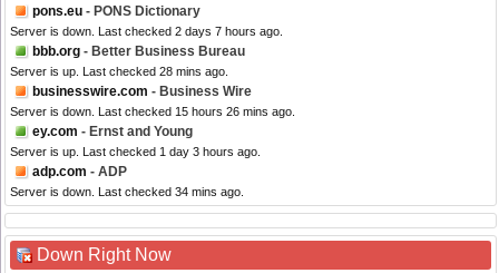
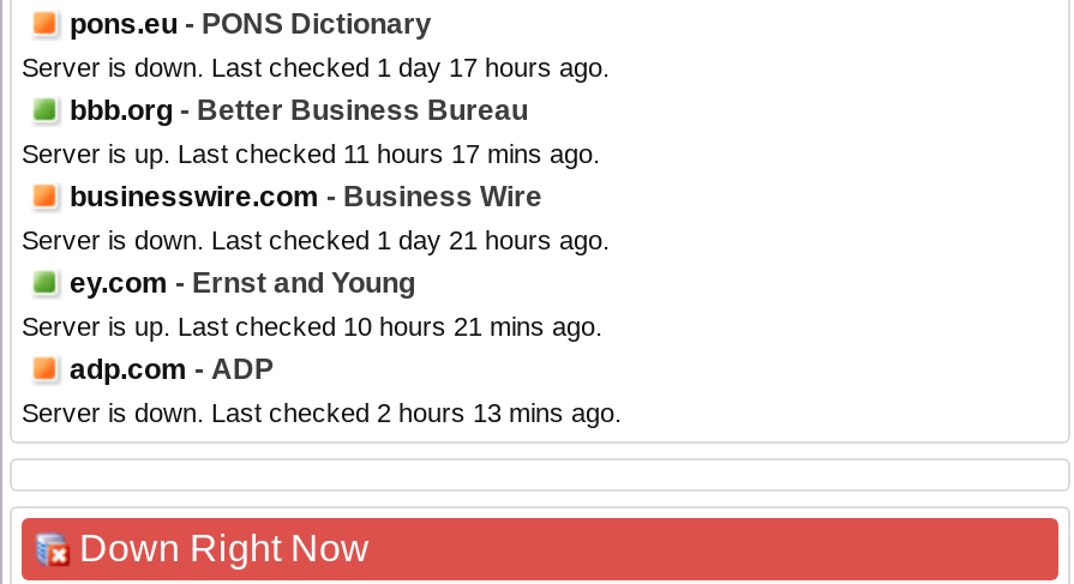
- Server is down. Last checked 2 days 7 hours ago.
+ Server is down. Last checked 1 day 17 hours ago.

- Server is up. Last checked 28 mins ago.
+ Server is up. Last checked 11 hours 17 mins ago.

- Server is down. Last checked 15 hours 26 mins ago.
+ Server is down. Last checked 1 day 21 hours ago.

- Server is up. Last checked 1 day 3 hours ago.
+ Server is up. Last checked 10 hours 21 mins ago.

- Server is down. Last checked 34 mins ago.
+ Server is down. Last checked 2 hours 13 mins ago.
